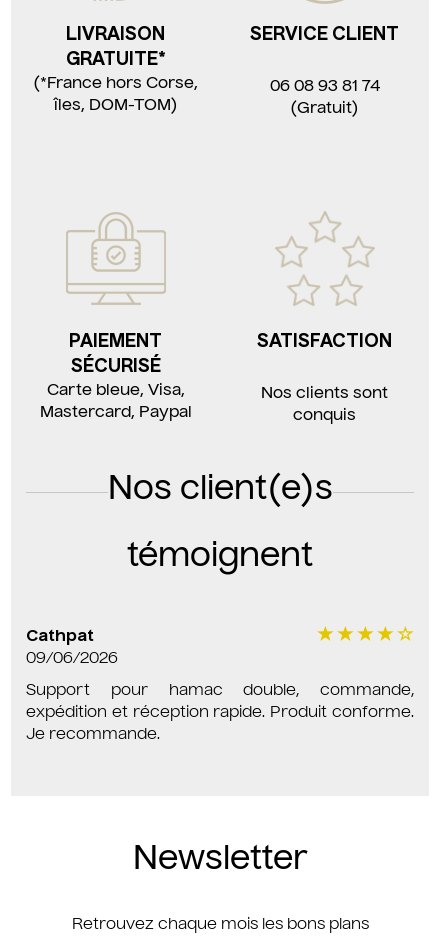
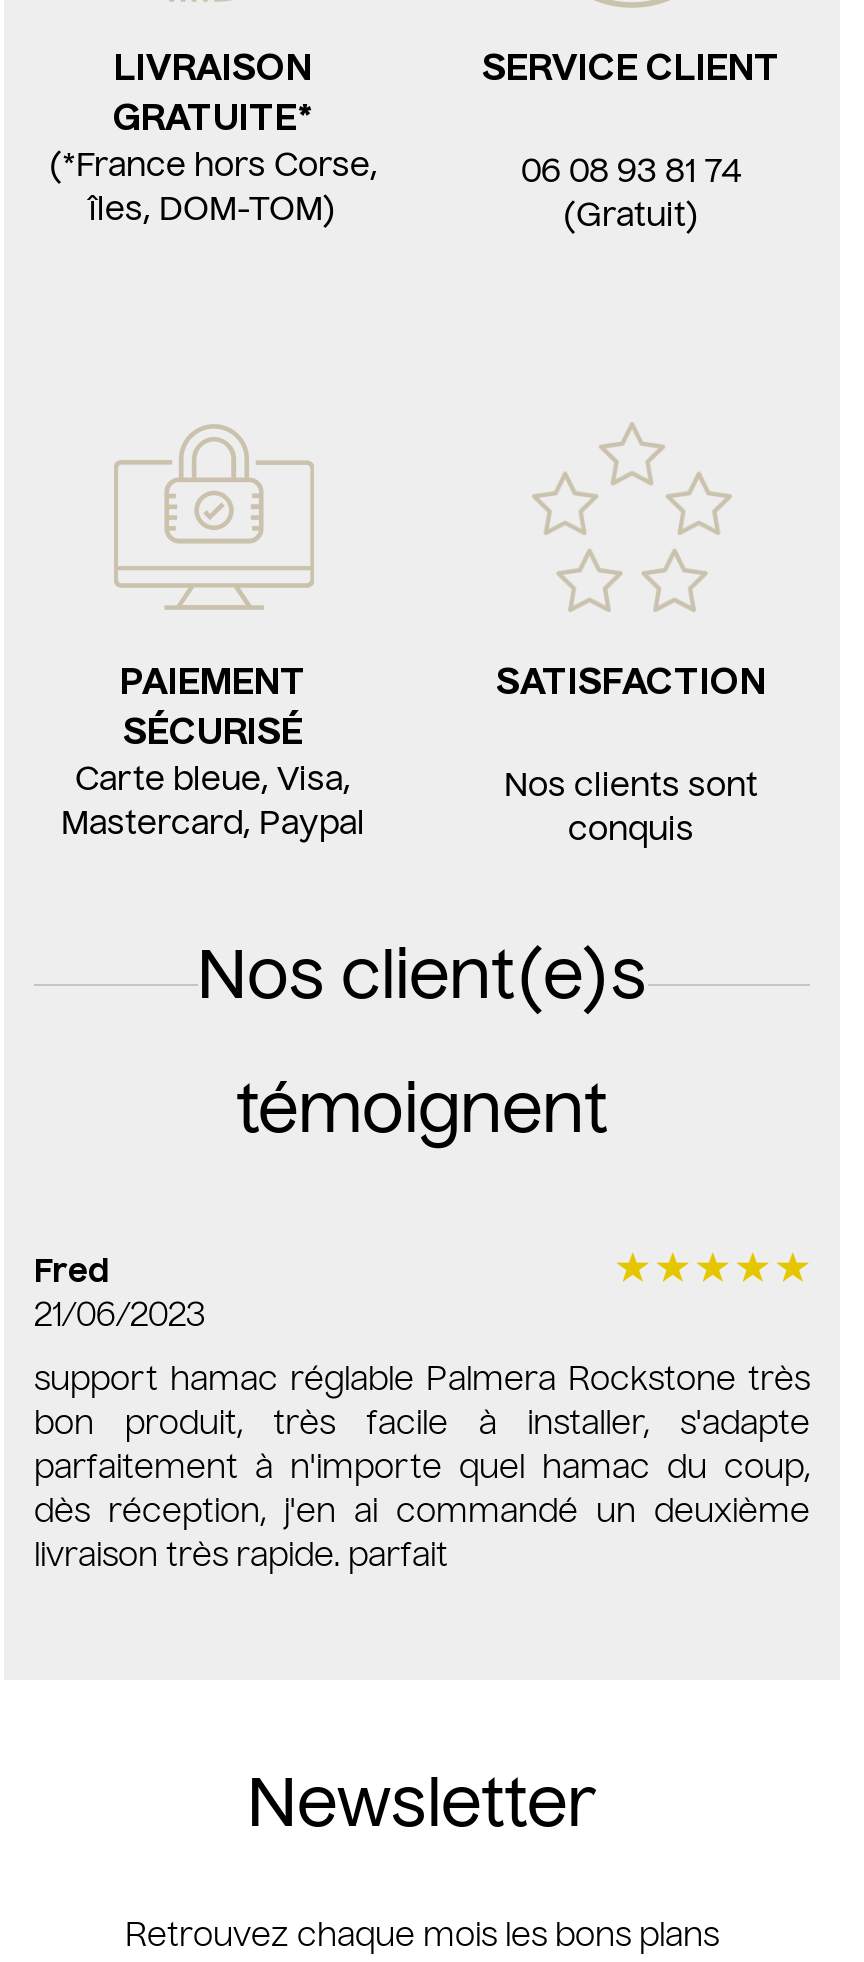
- Cathpat
- 09/06/2026
+ Fred
+ 21/06/2023

- Support pour hamac double, commande,
- expédition et réception rapide. Produit conforme.
- Je recommande.
+ support hamac réglable Palmera Rockstone très
+ bon produit, très facile à installer, s'adapte
+ parfaitement à n'importe quel hamac du coup,
+ dès réception, j'en ai commandé un deuxième
+ livraison très rapide. parfait
